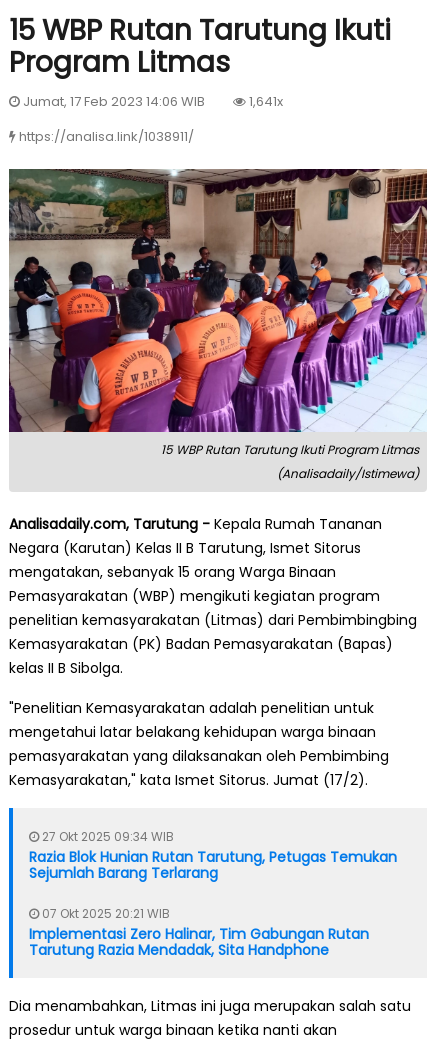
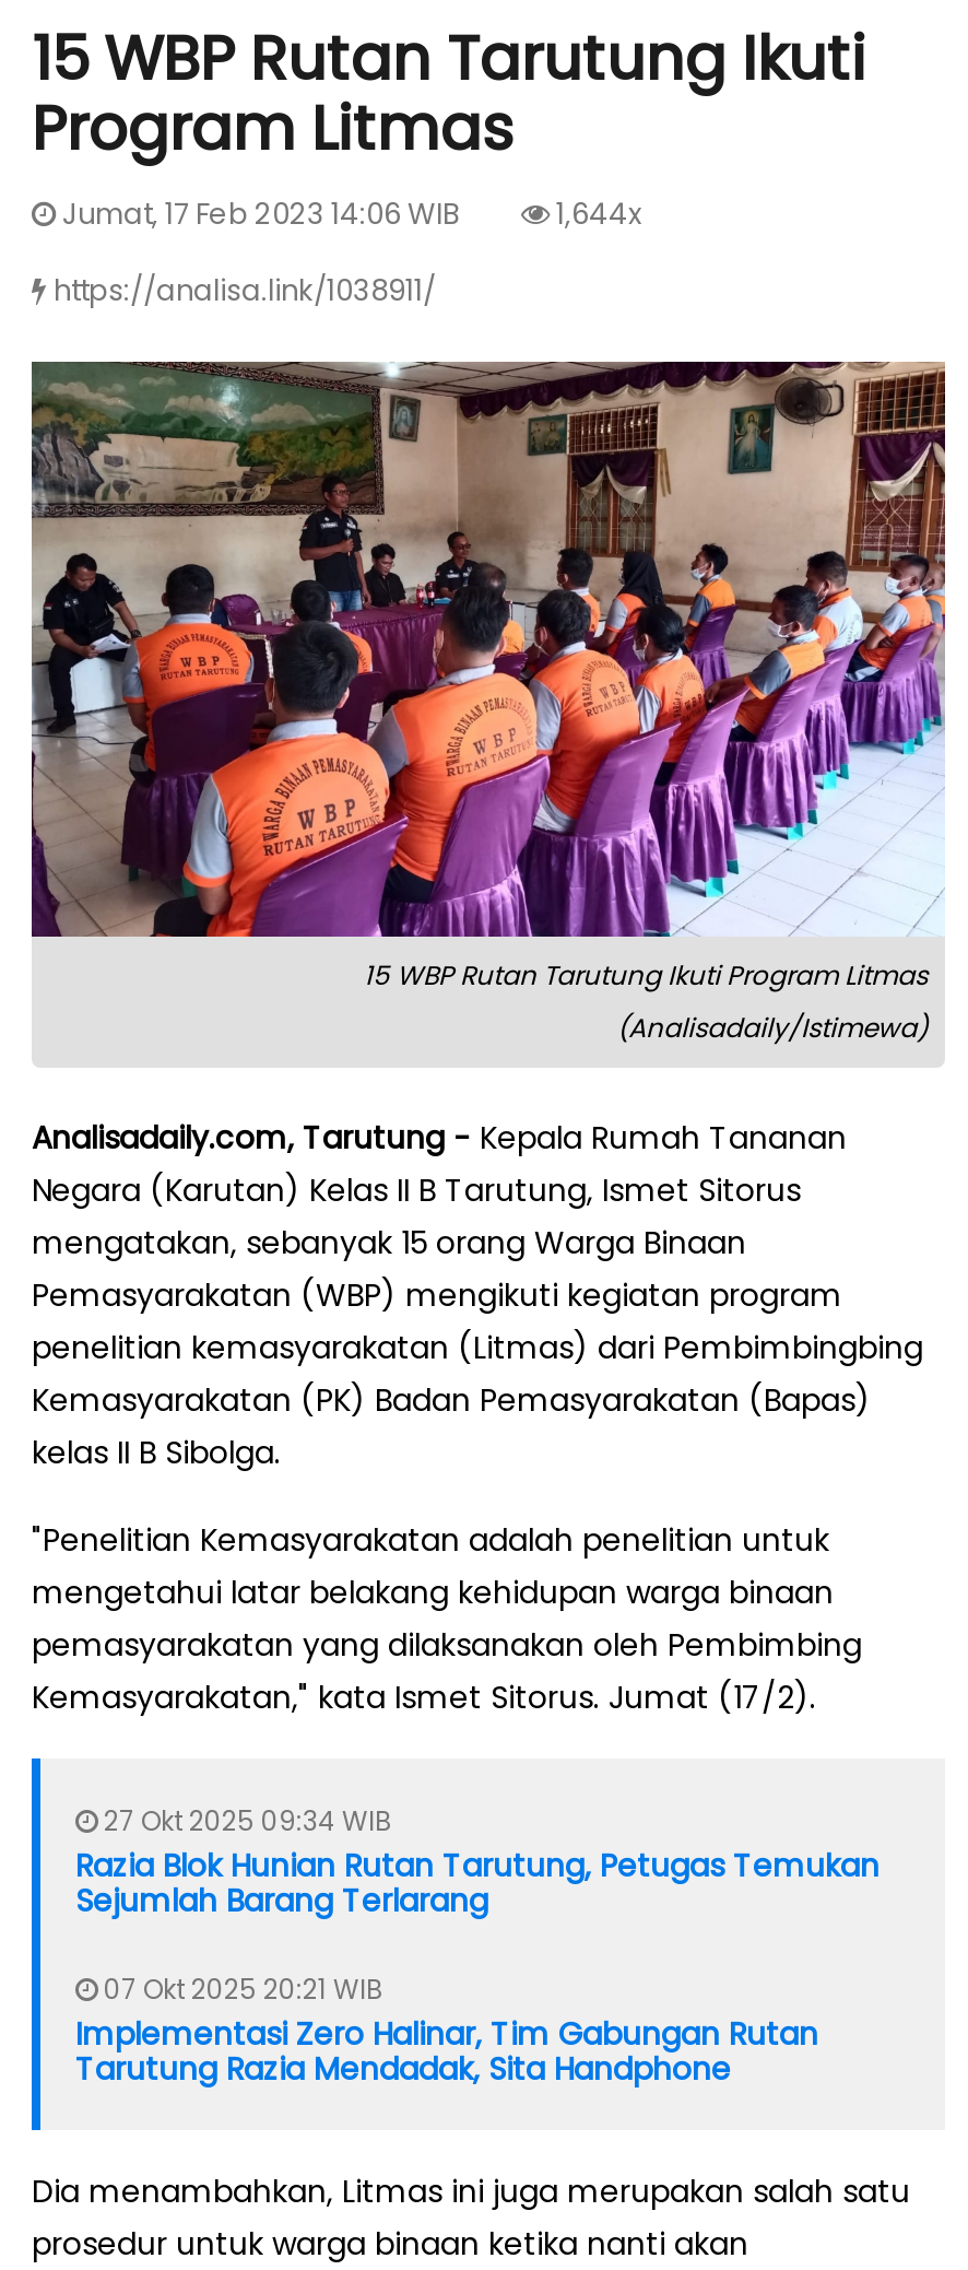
- 1,641x
+ 1,644x
